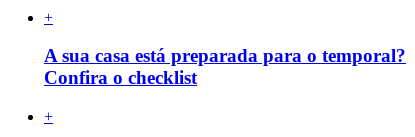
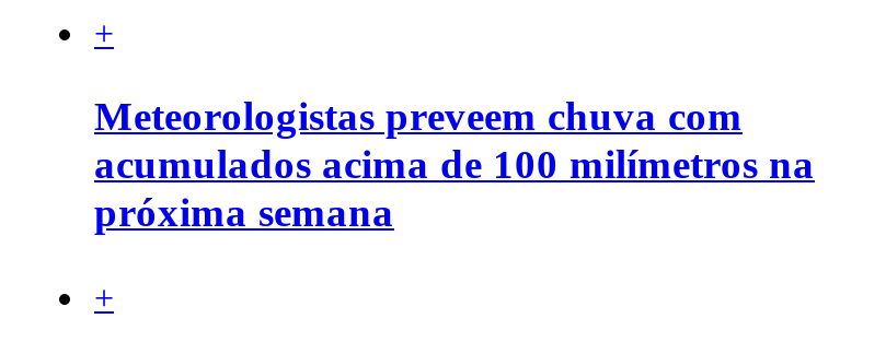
- A sua casa está preparada para o temporal?
- Confira o checklist
+ Meteorologistas preveem chuva com
+ acumulados acima de 100 milímetros na
+ próxima semana
